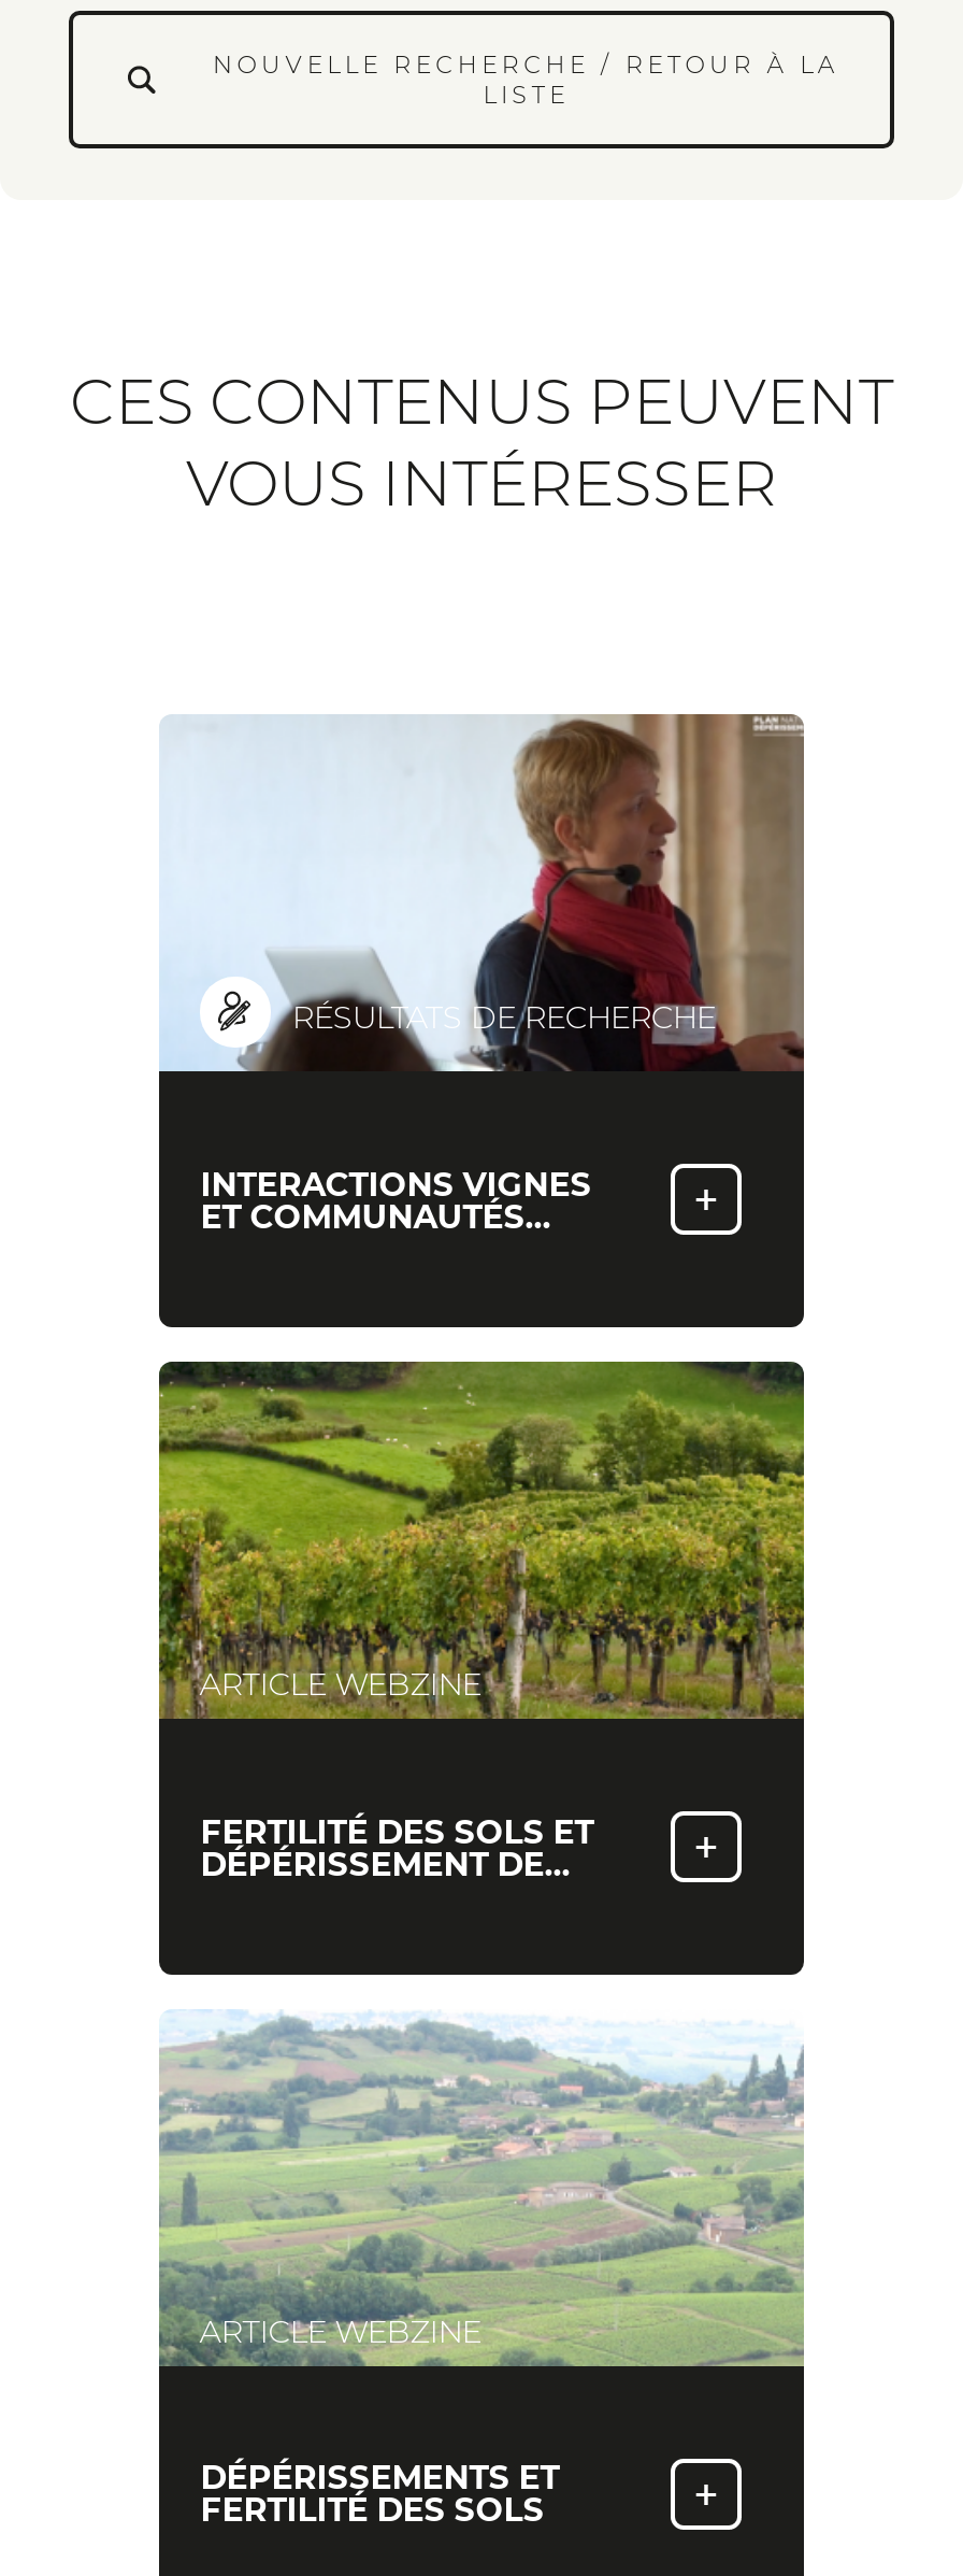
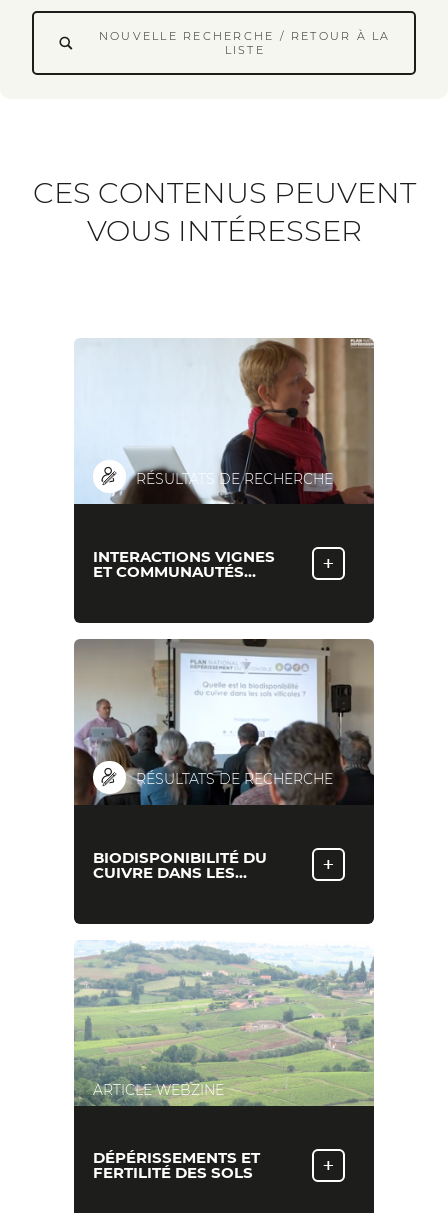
- [image]
- ARTICLE WEBZINE
+ [image]
+ RÉSULTATS DE RECHERCHE

- FERTILITÉ DES SOLS ET
- DÉPÉRISSEMENT DE…
+ BIODISPONIBILITÉ DU
+ CUIVRE DANS LES…
